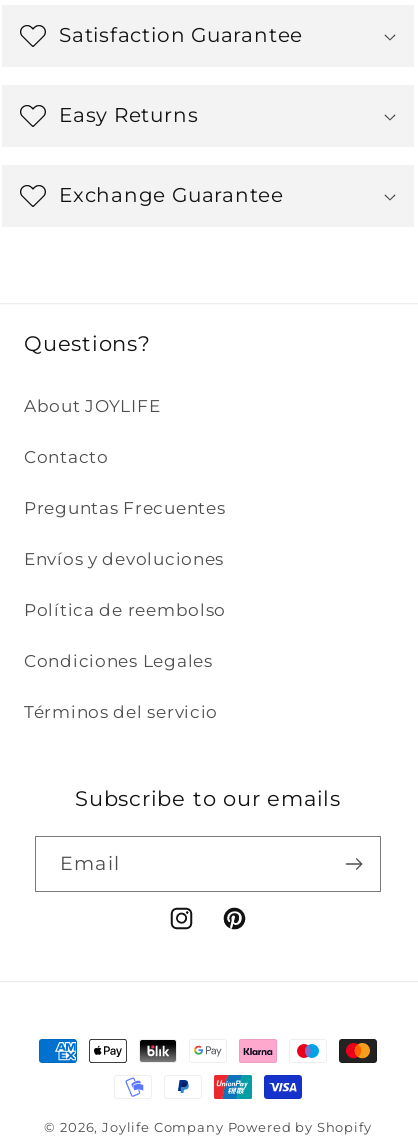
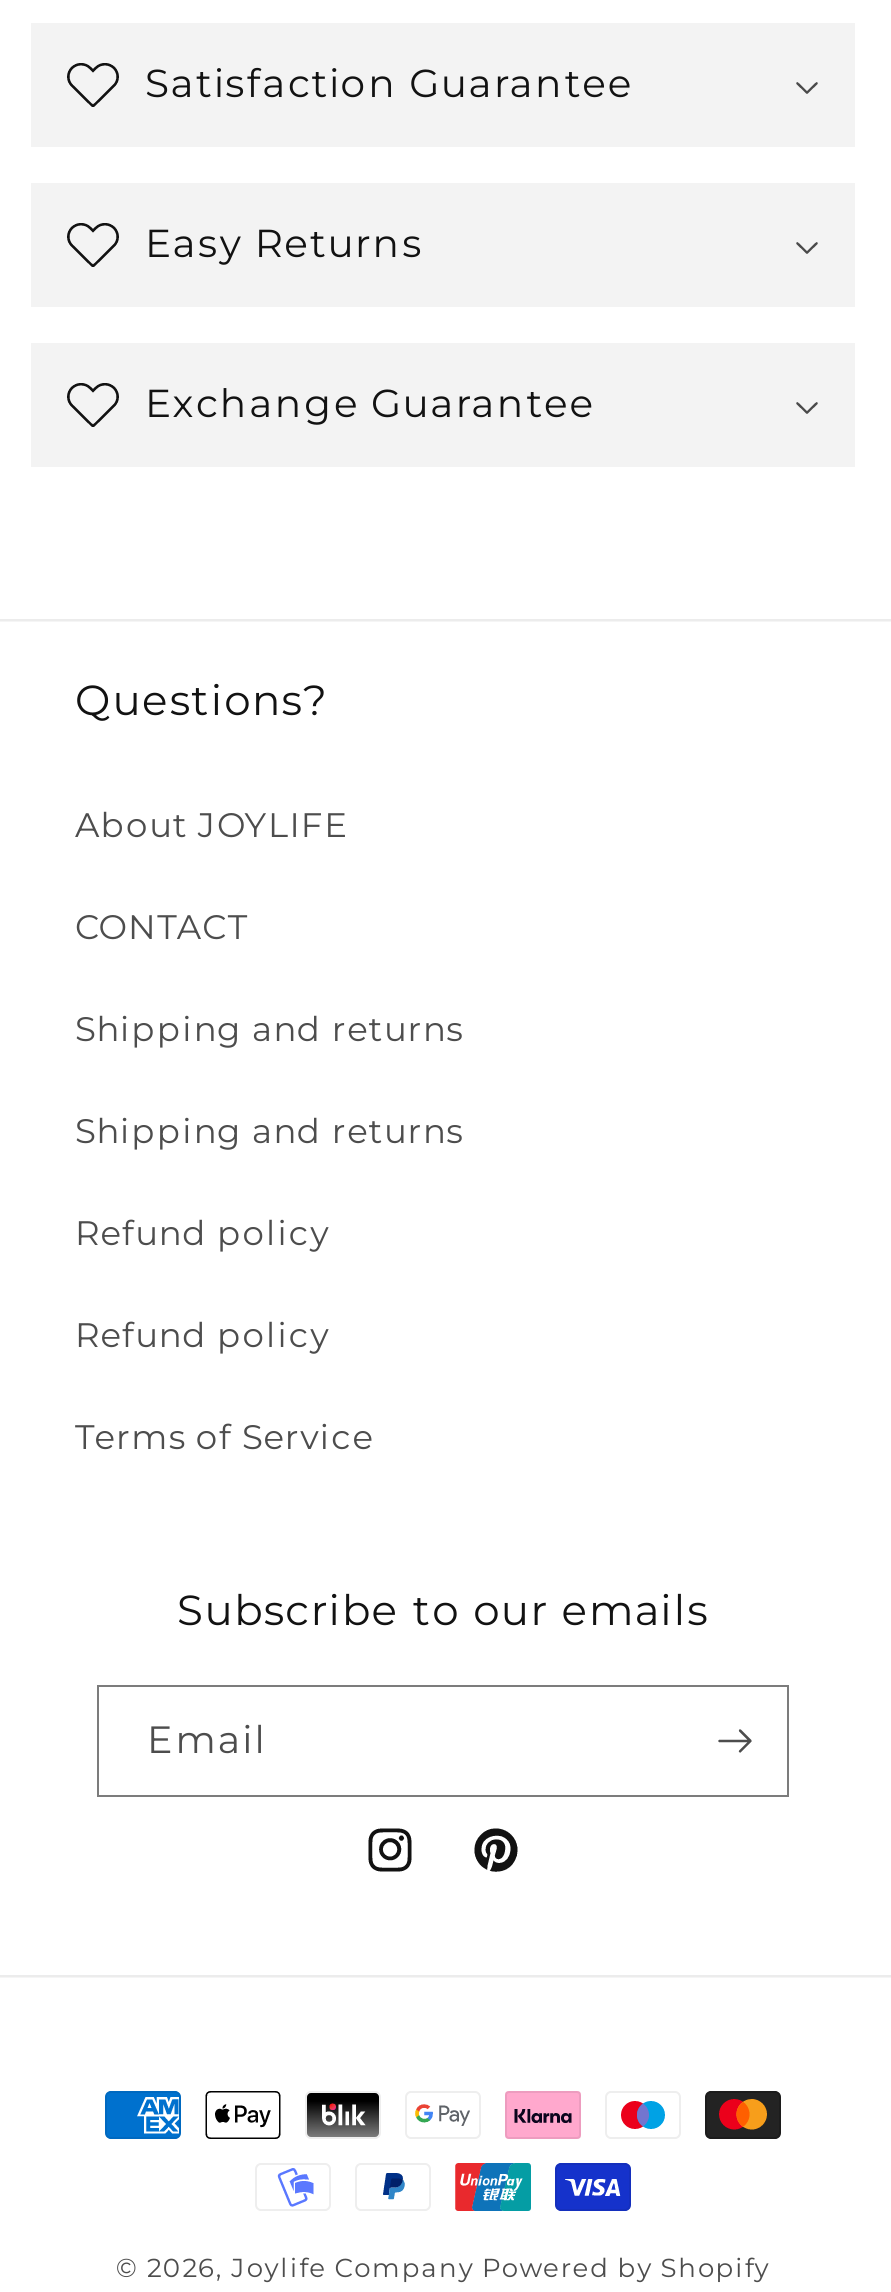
- Contacto
+ CONTACT

- Preguntas Frecuentes
+ Shipping and returns

- Envíos y devoluciones
+ Shipping and returns

- Política de reembolso
+ Refund policy

- Condiciones Legales
+ Refund policy

- Términos del servicio
+ Terms of Service
